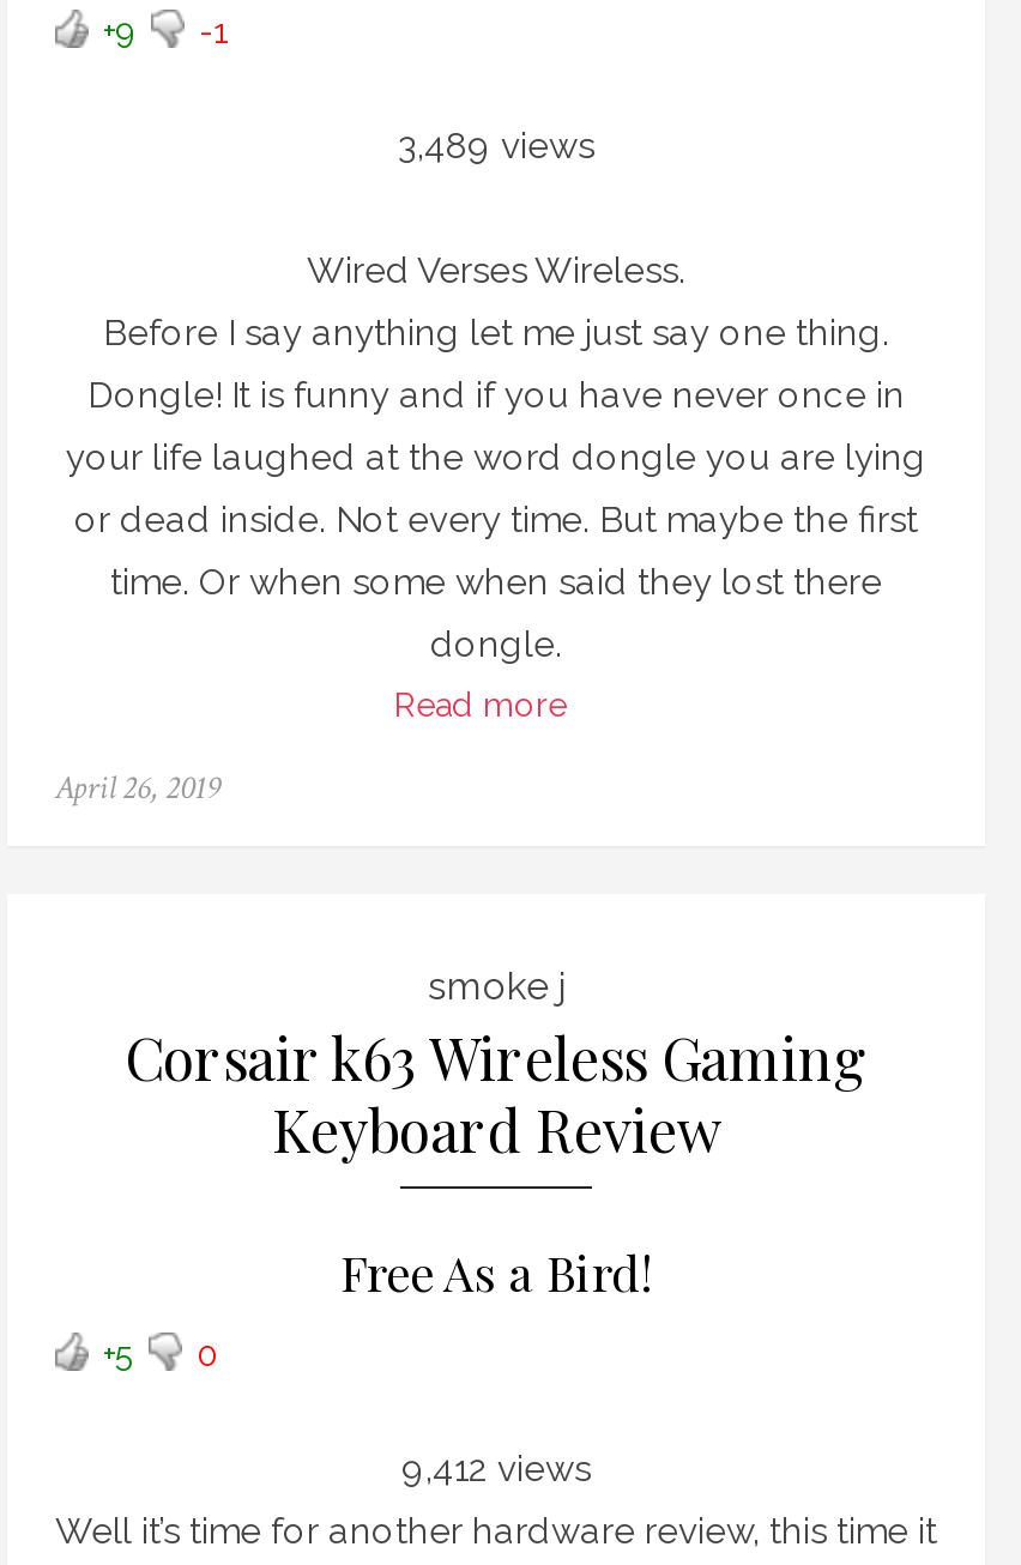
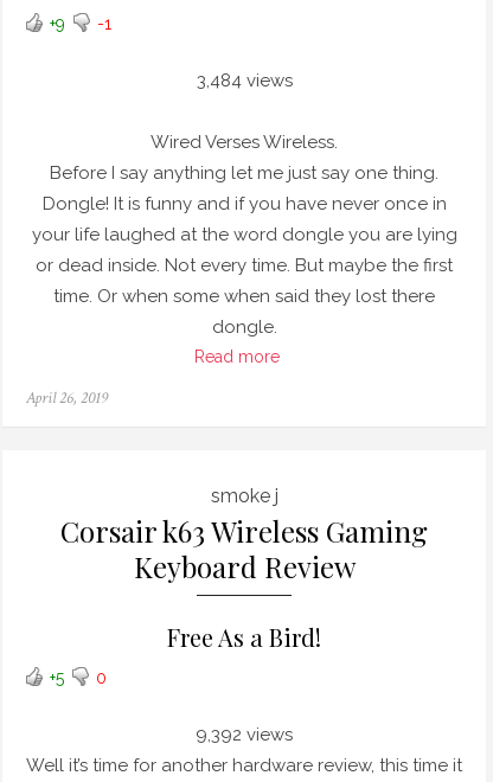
- 3,489 views
+ 3,484 views

- 9,412 views
+ 9,392 views
